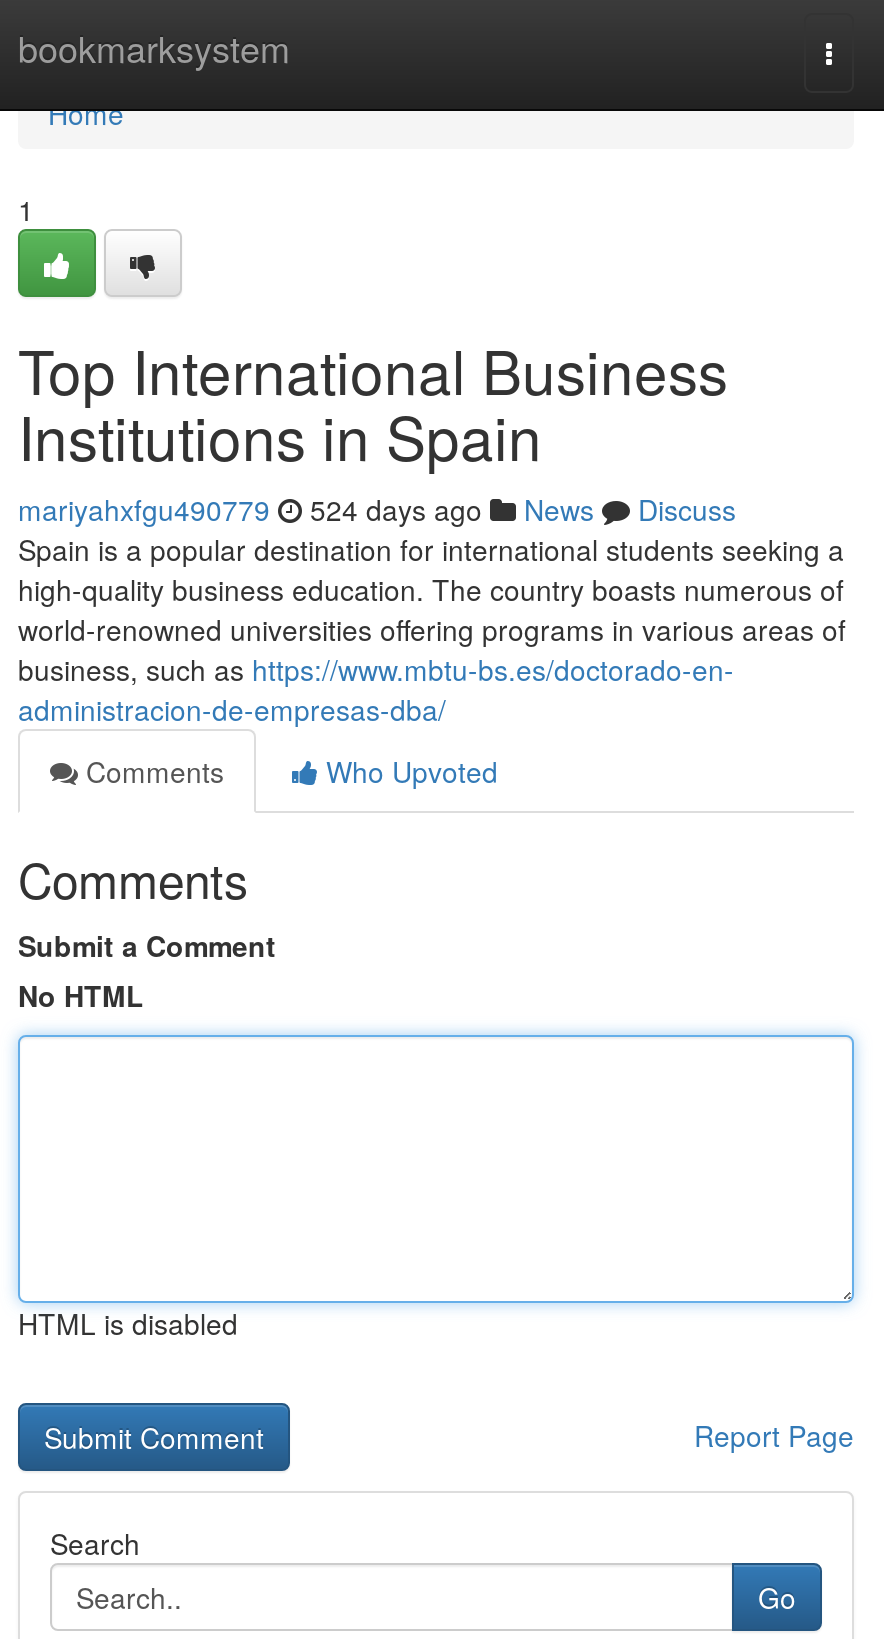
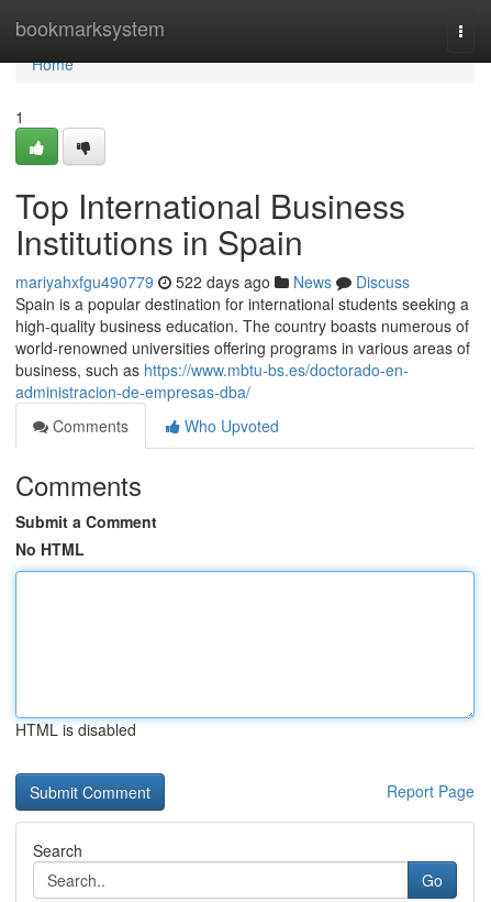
- mariyahxfgu490779 524 days ago News Discuss
+ mariyahxfgu490779 522 days ago News Discuss
